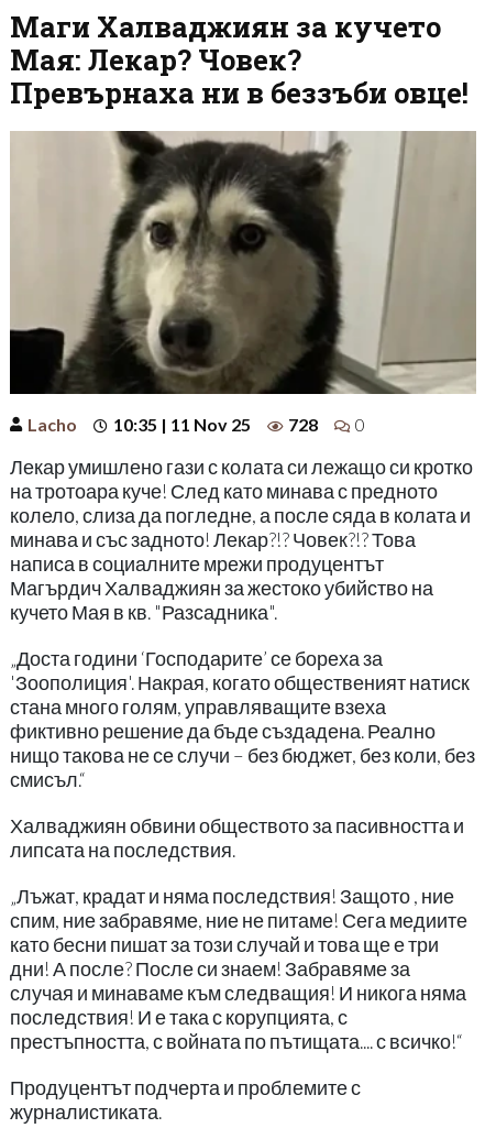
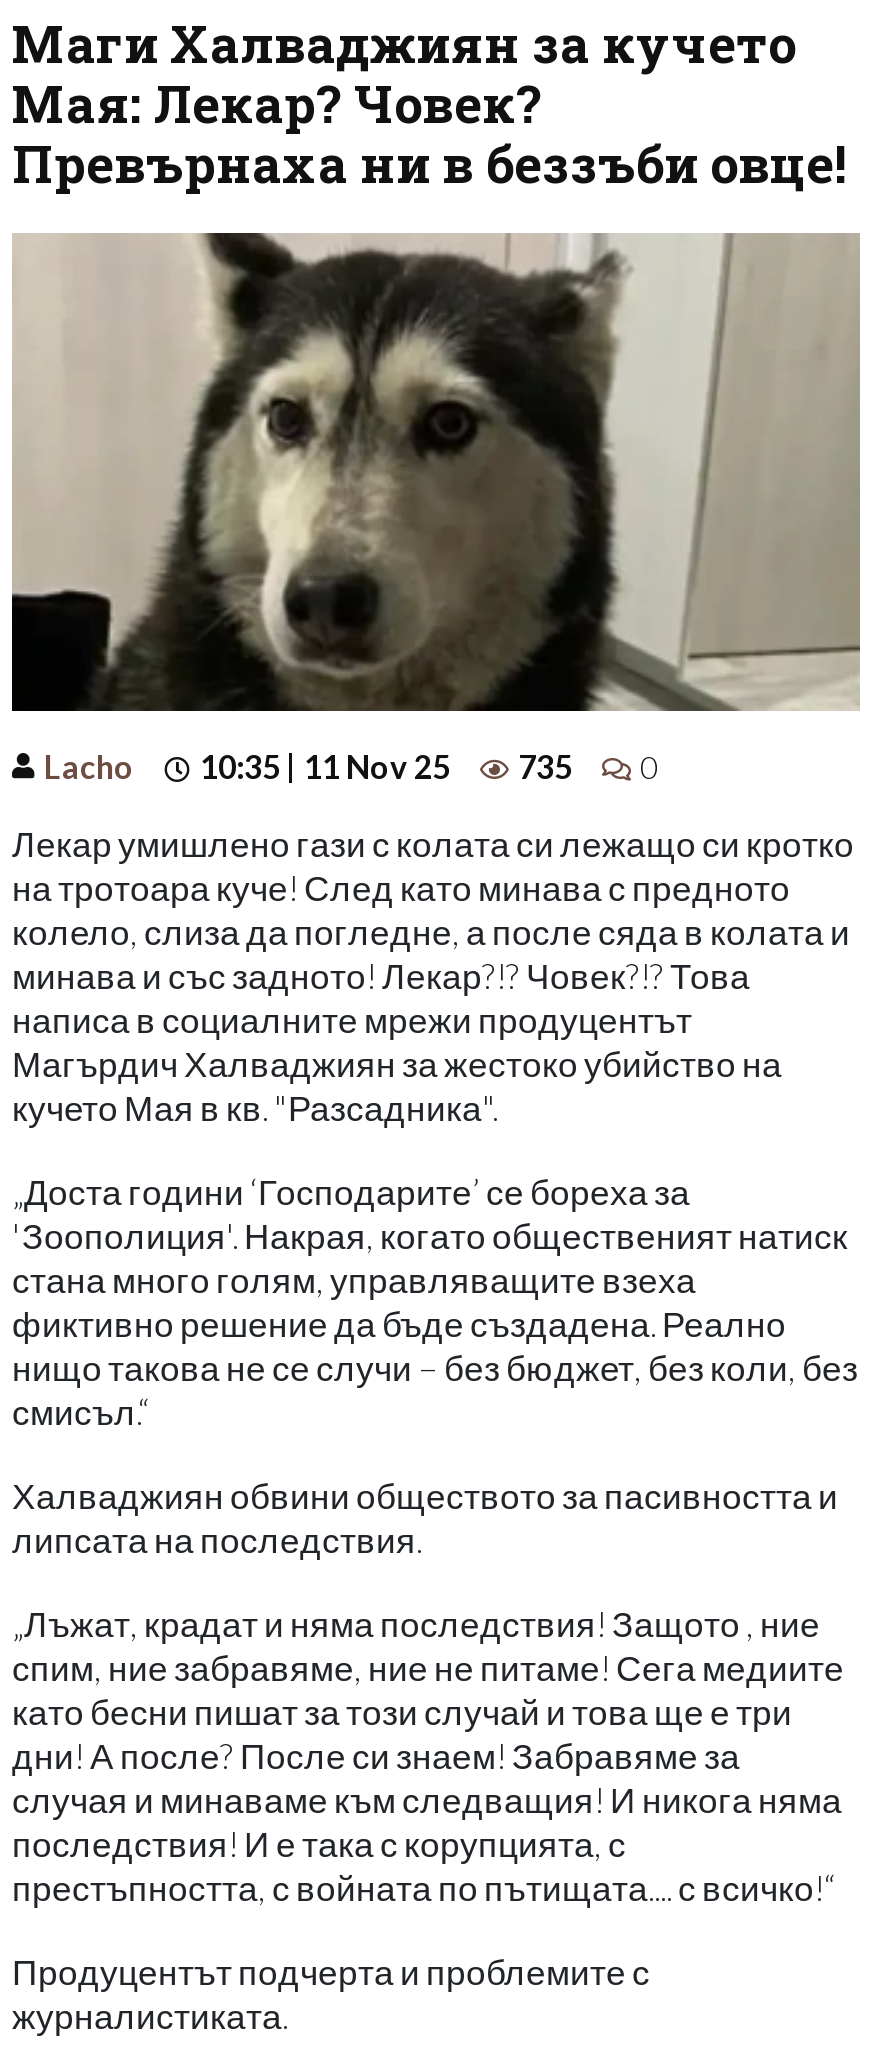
- 728
+ 735
